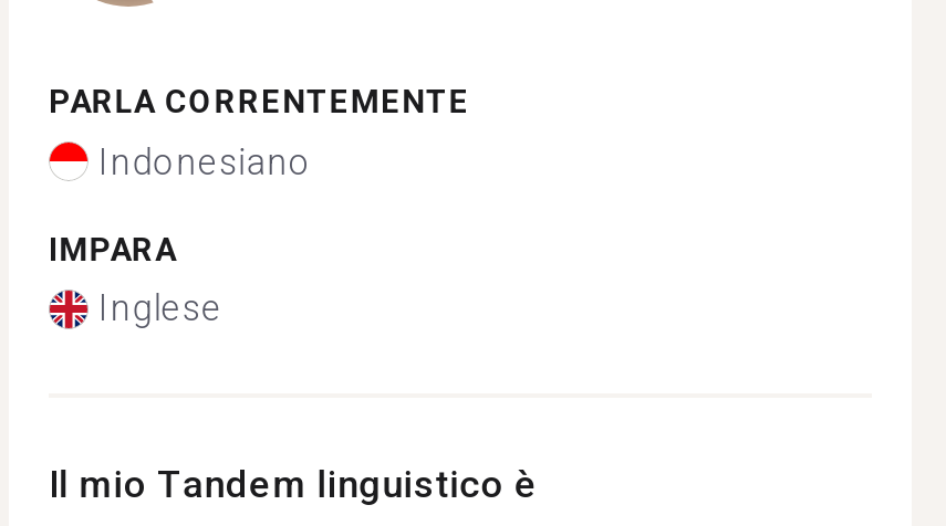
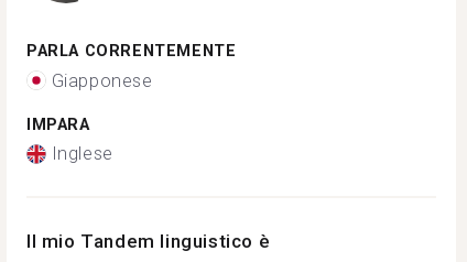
- Indonesiano
+ Giapponese
